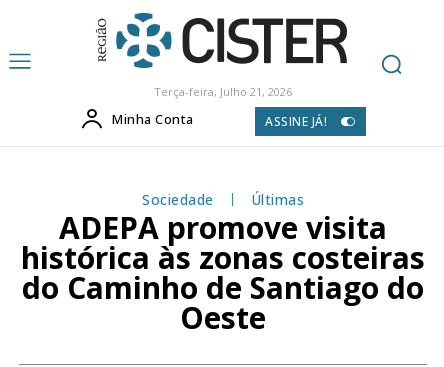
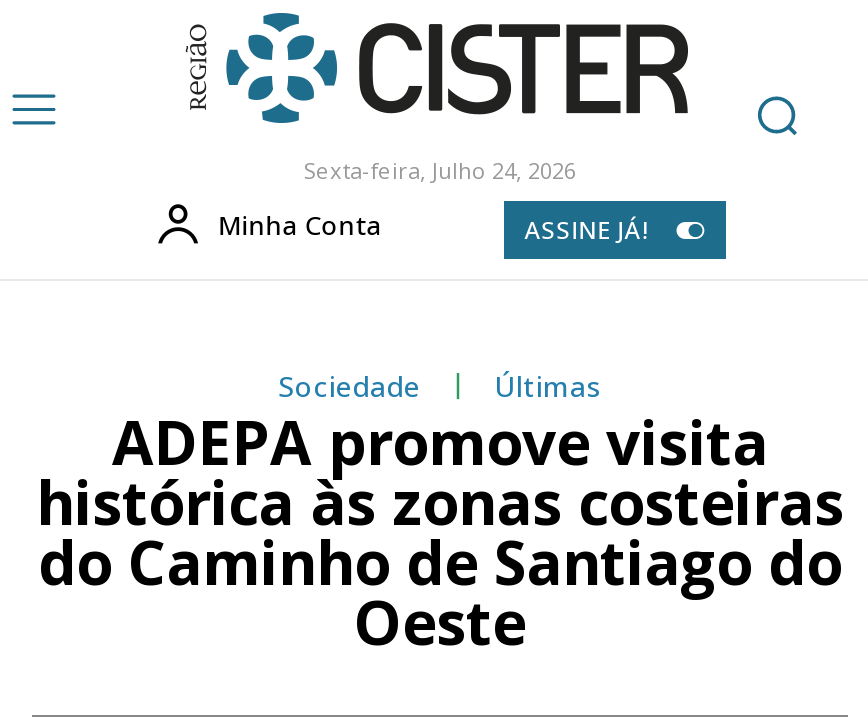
- Terça-feira, Julho 21, 2026
+ Sexta-feira, Julho 24, 2026
